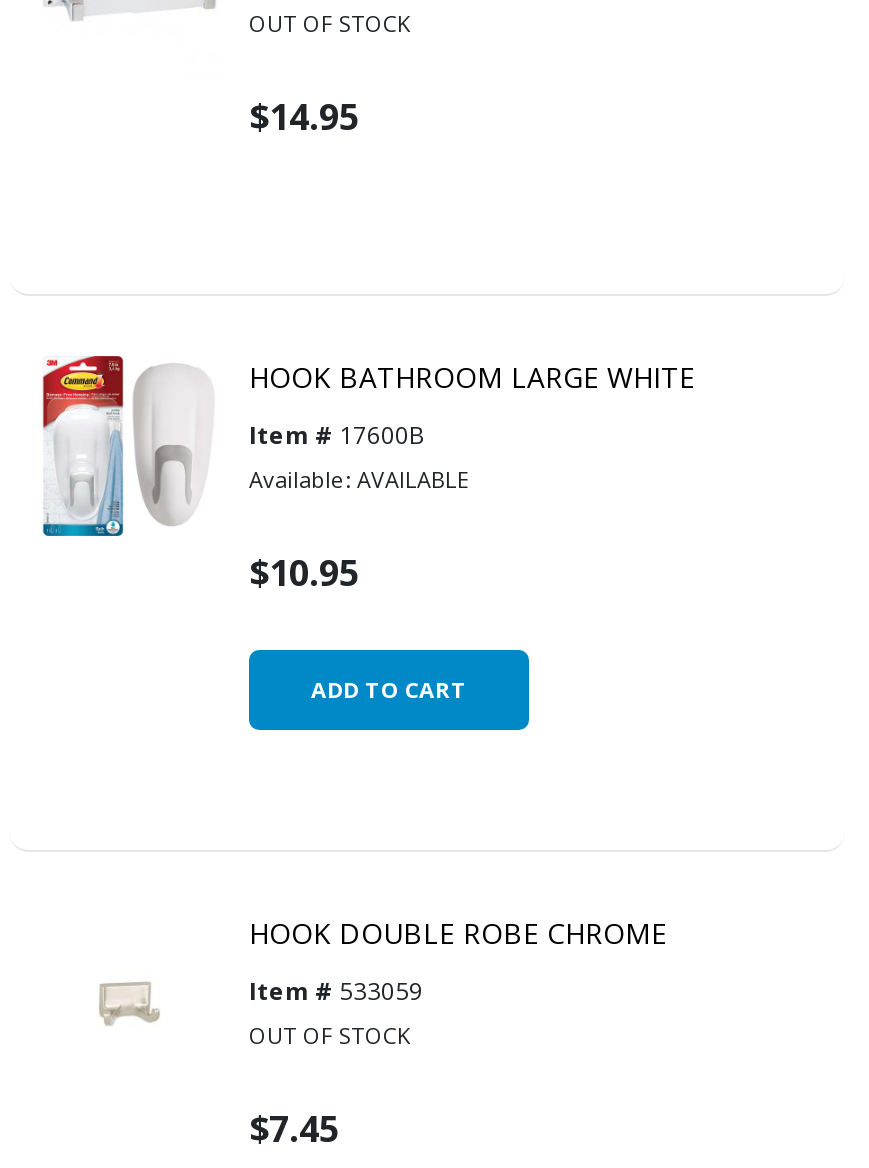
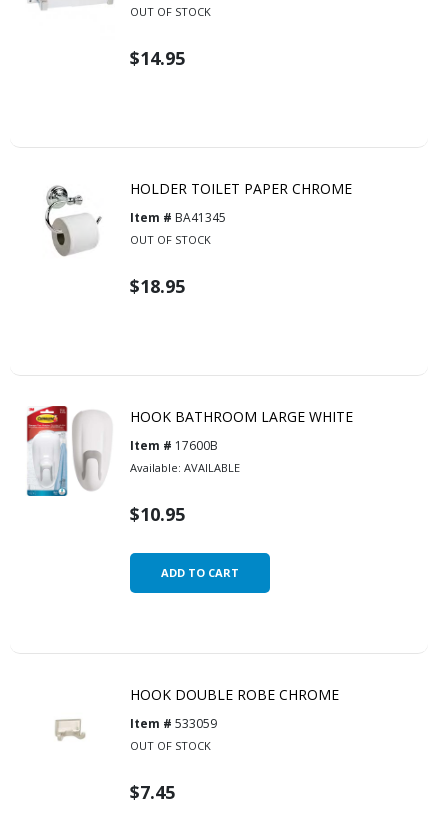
+ [image]
+ HOLDER TOILET PAPER CHROME
+ Item #BA41345
+ OUT OF STOCK
+ $18.95
